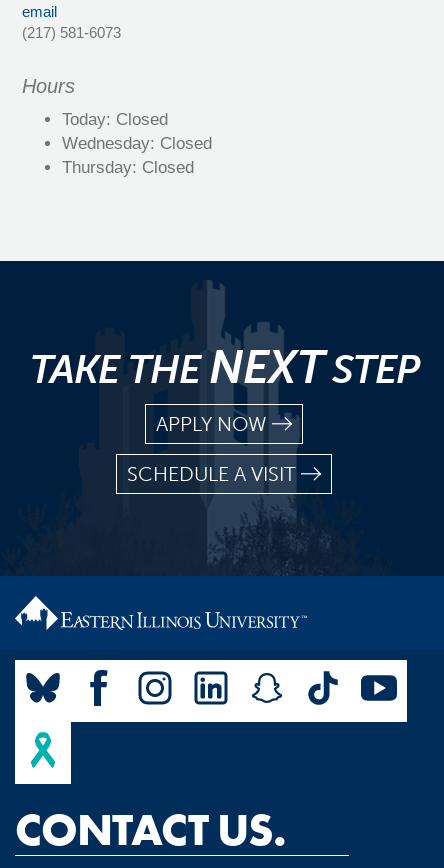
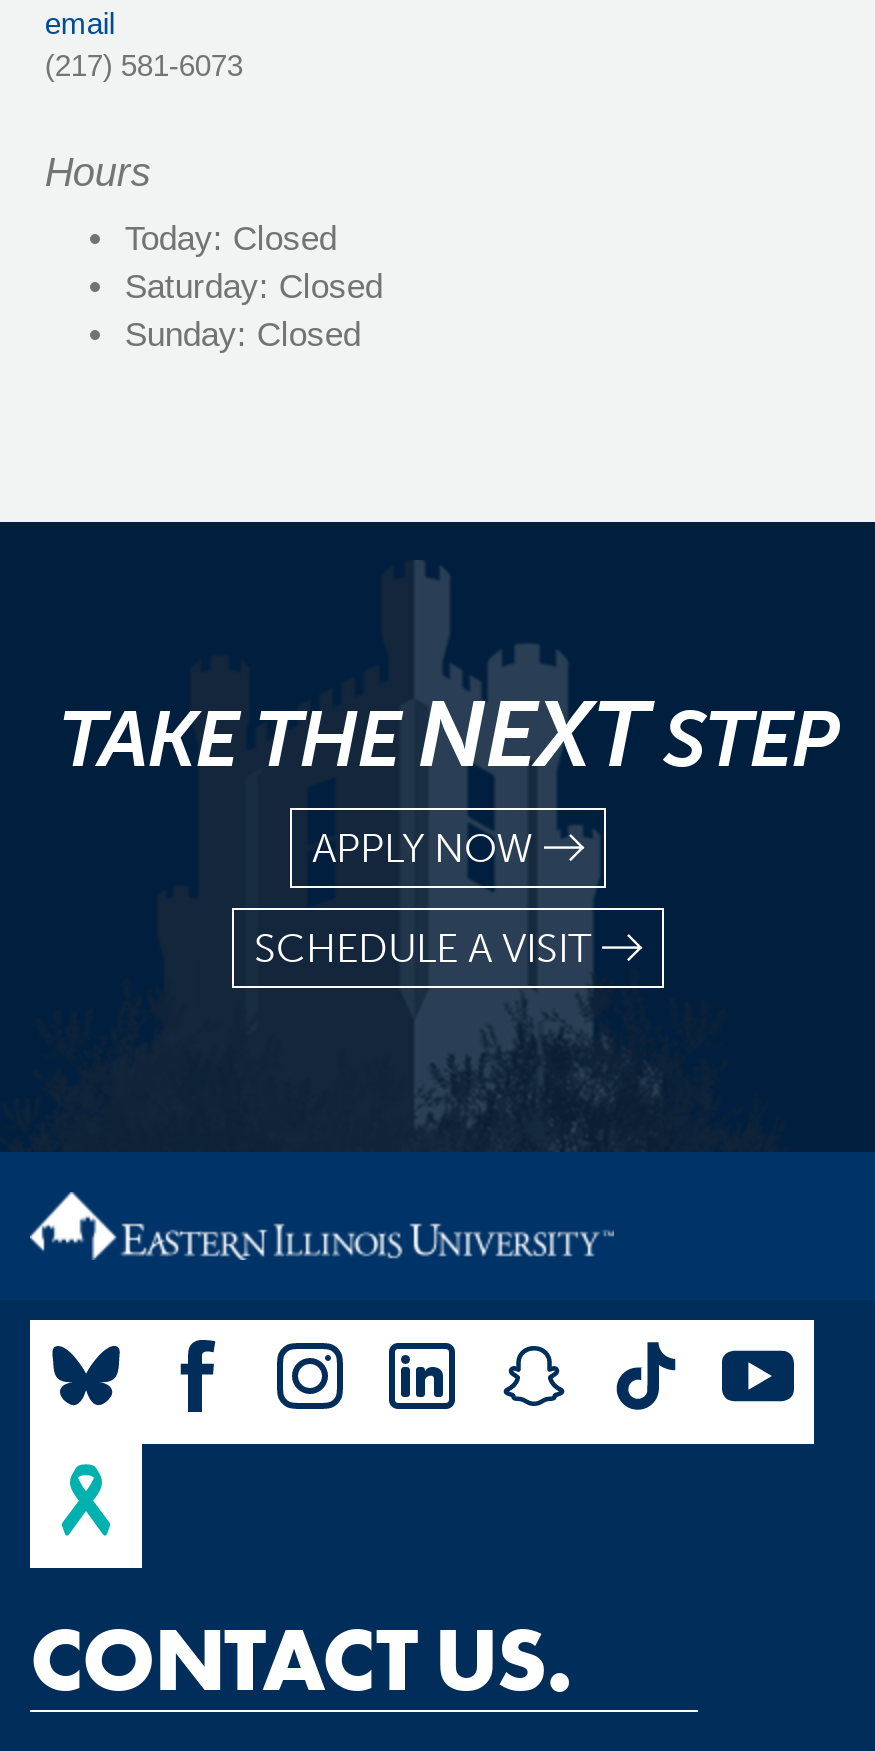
- Wednesday: Closed
+ Saturday: Closed

- Thursday: Closed
+ Sunday: Closed
